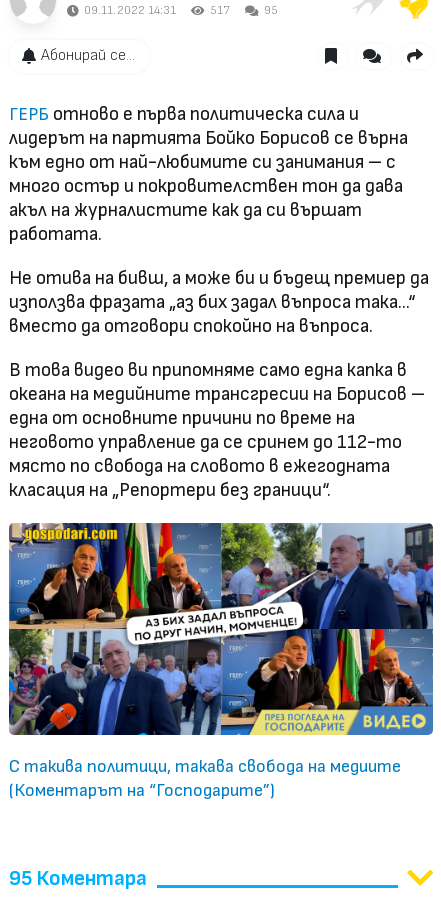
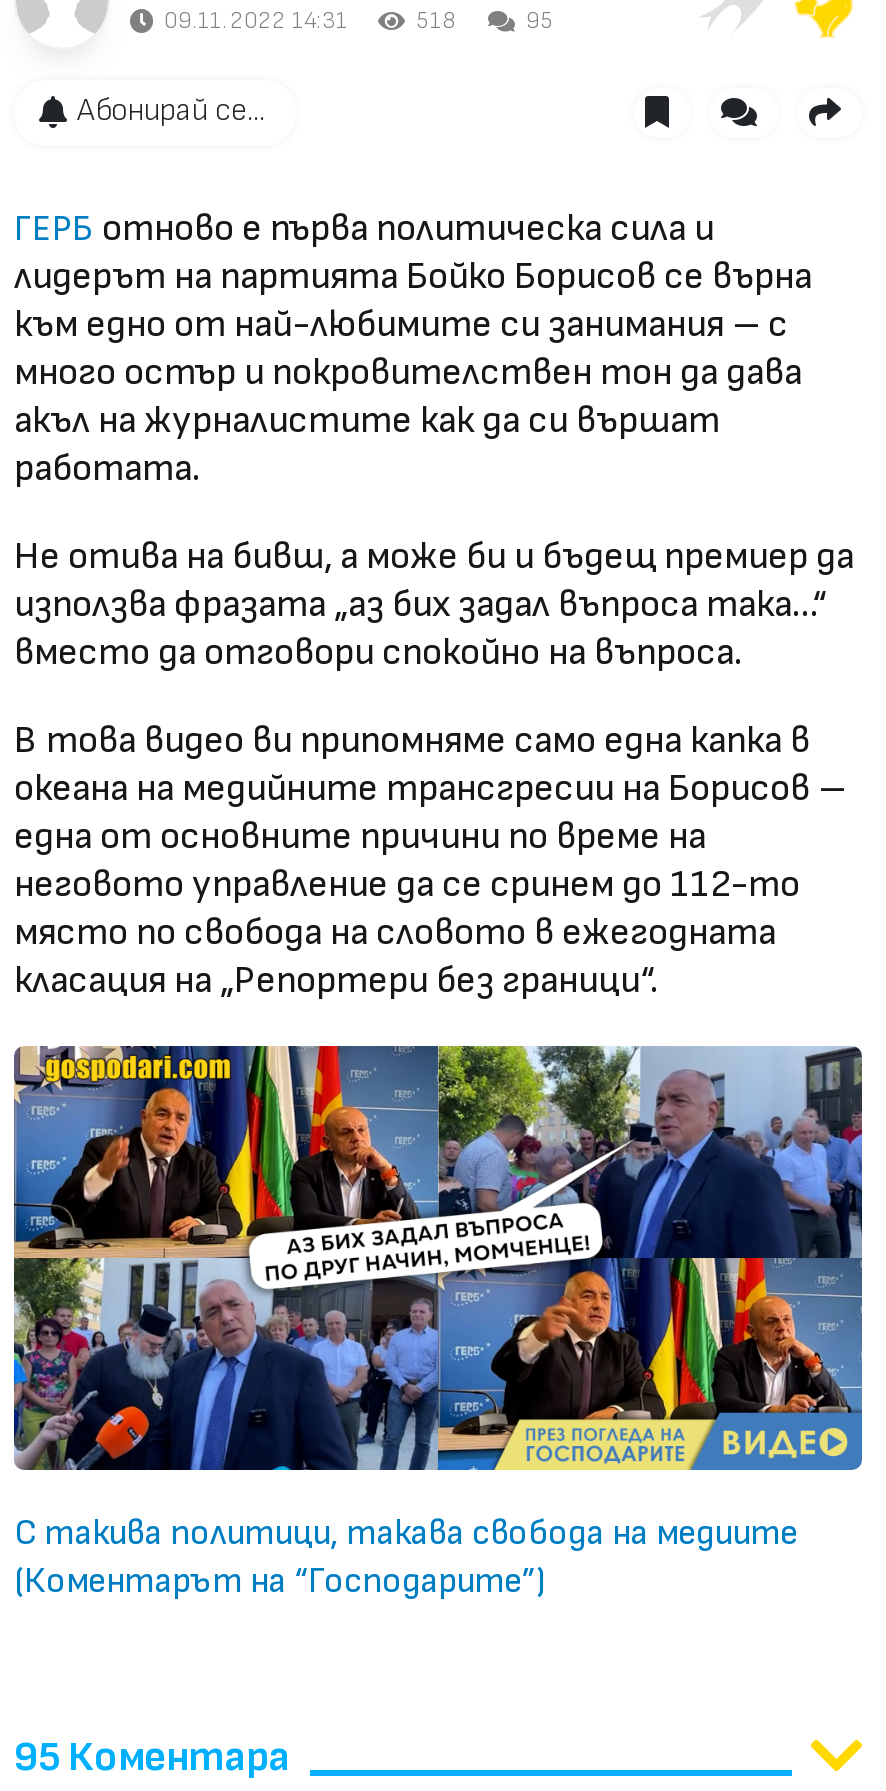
- 517
+ 518
